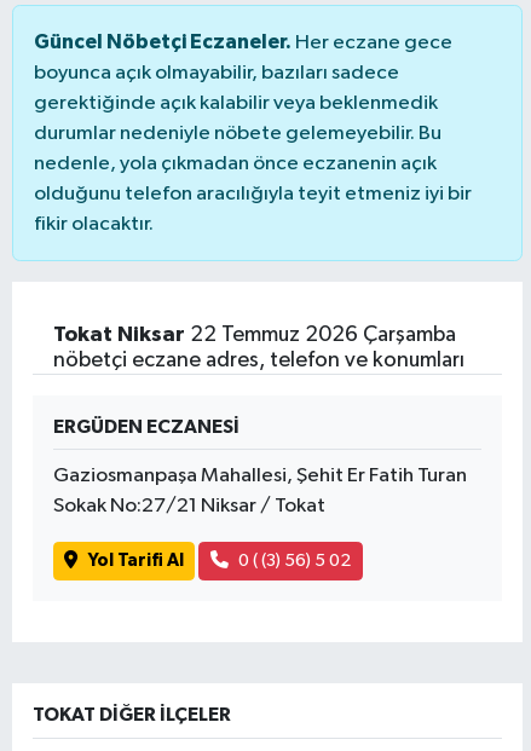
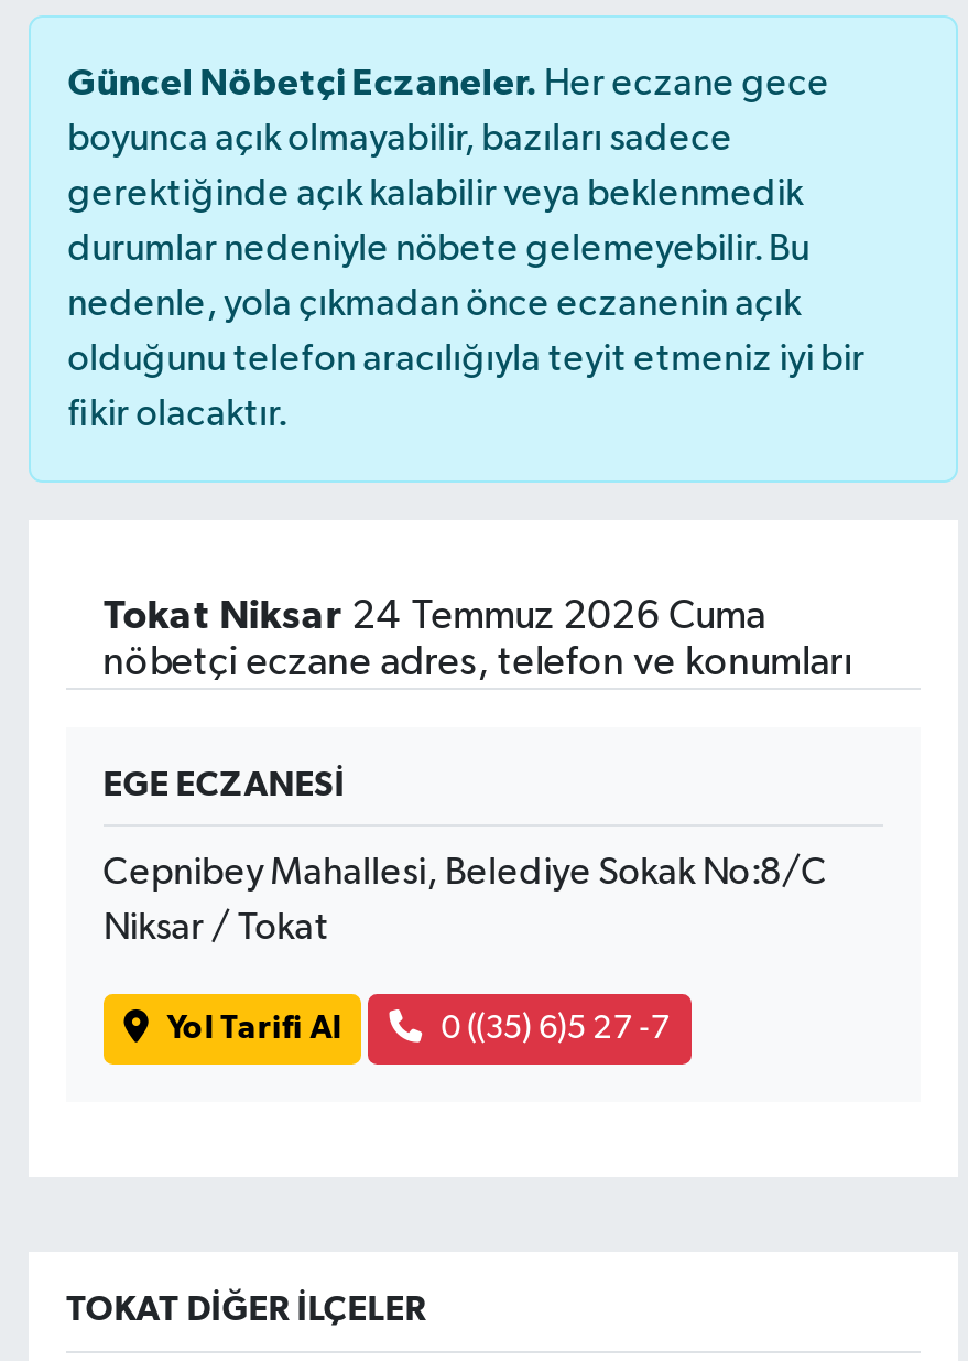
- Tokat Niksar 22 Temmuz 2026 Çarşamba
+ Tokat Niksar 24 Temmuz 2026 Cuma

- ERGÜDEN ECZANESİ
+ EGE ECZANESİ

- Gaziosmanpaşa Mahallesi, Şehit Er Fatih Turan
+ Cepnibey Mahallesi, Belediye Sokak No:8/C

- Sokak No:27/21 Niksar / Tokat
+ Niksar / Tokat

- 0 ( (3) 56) 5 02
+ 0 ((35) 6)5 27 -7
